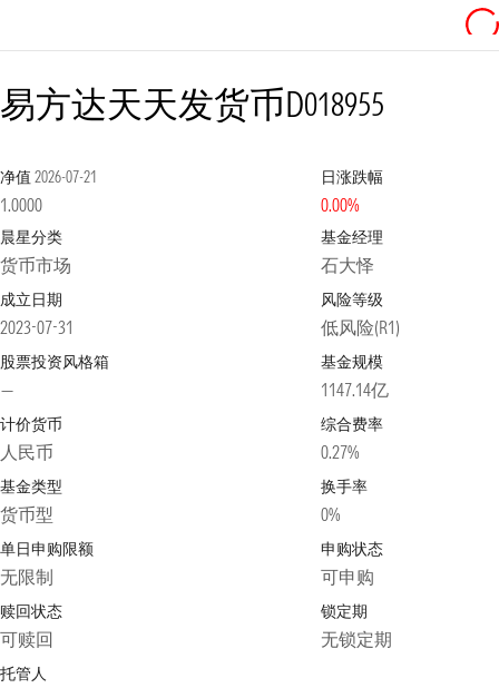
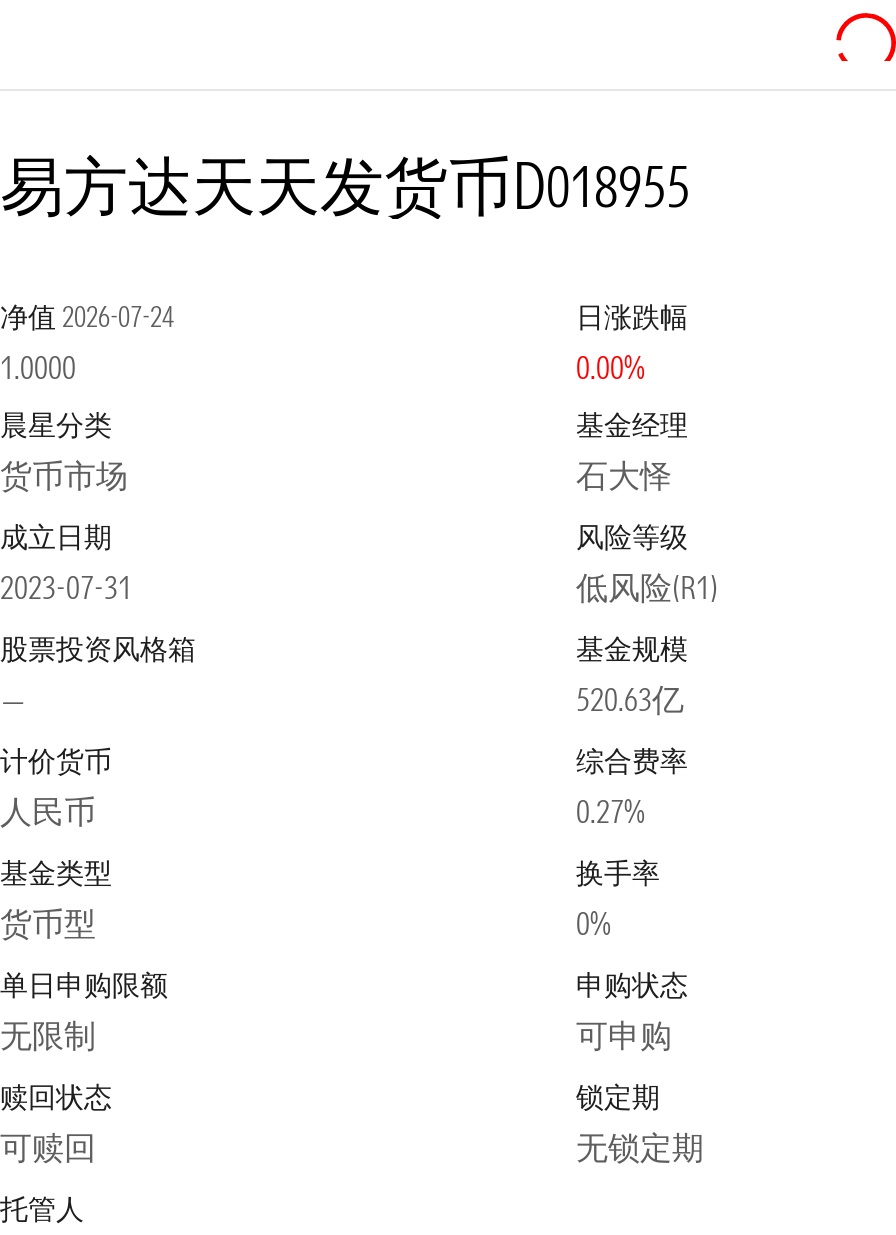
- 净值2026-07-21
+ 净值2026-07-24

- 1147.14亿
+ 520.63亿
